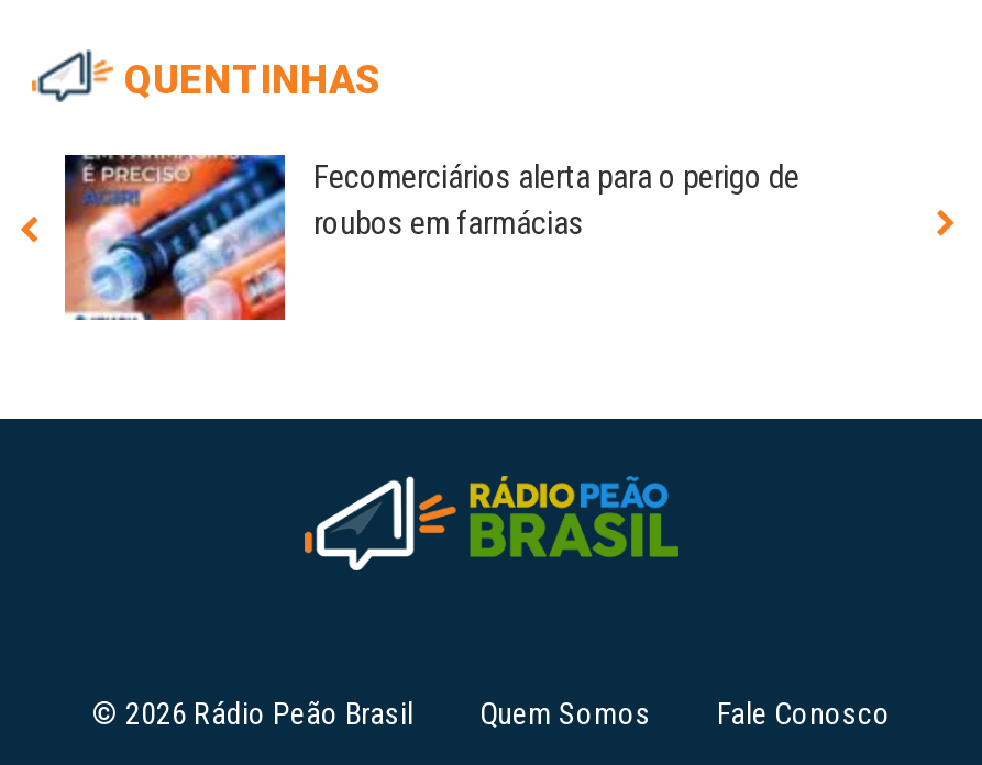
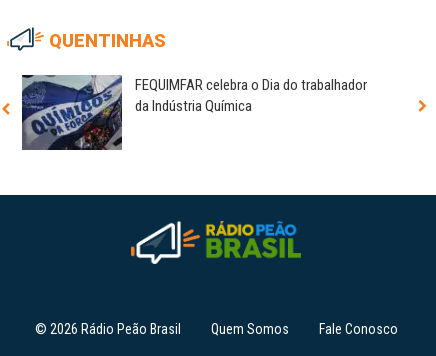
- [image]
- Fecomerciários alerta para o perigo de
- roubos em farmácias
+ [image]
+ FEQUIMFAR celebra o Dia do trabalhador
+ da Indústria Química
